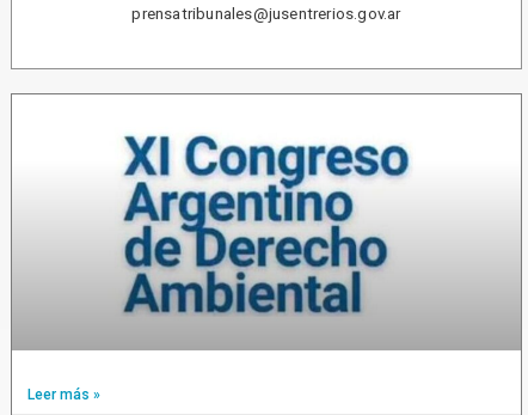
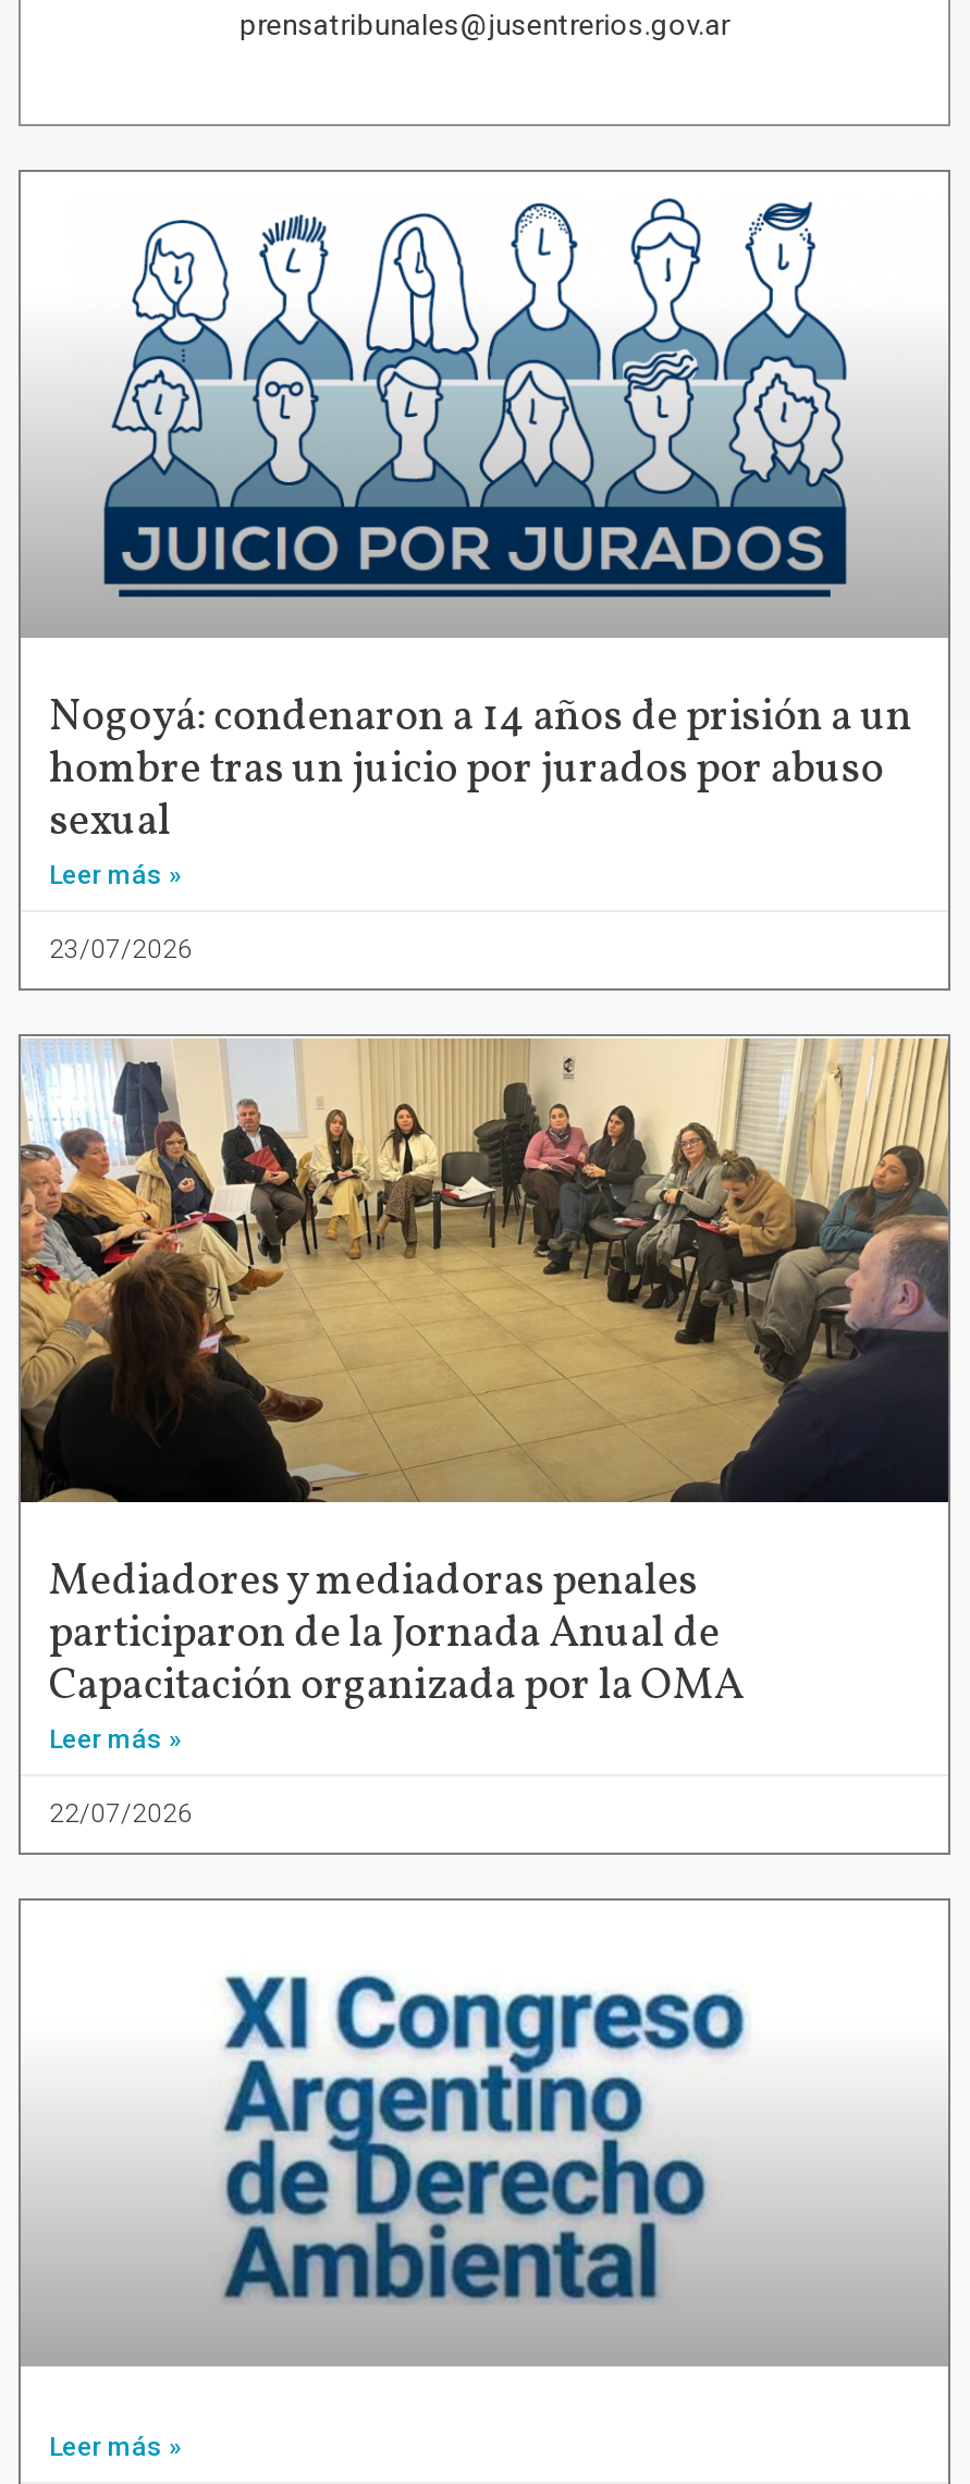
+ [image]
+ Mediadores y mediadoras penales
+ participaron de la Jornada Anual de
+ Capacitación organizada por la OMA
+ Leer más »
+ 22/07/2026

+ Nogoyá: condenaron a 14 años de prisión a un
+ hombre tras un juicio por jurados por abuso
+ sexual
+ Leer más »
+ 23/07/2026

+ [image]
